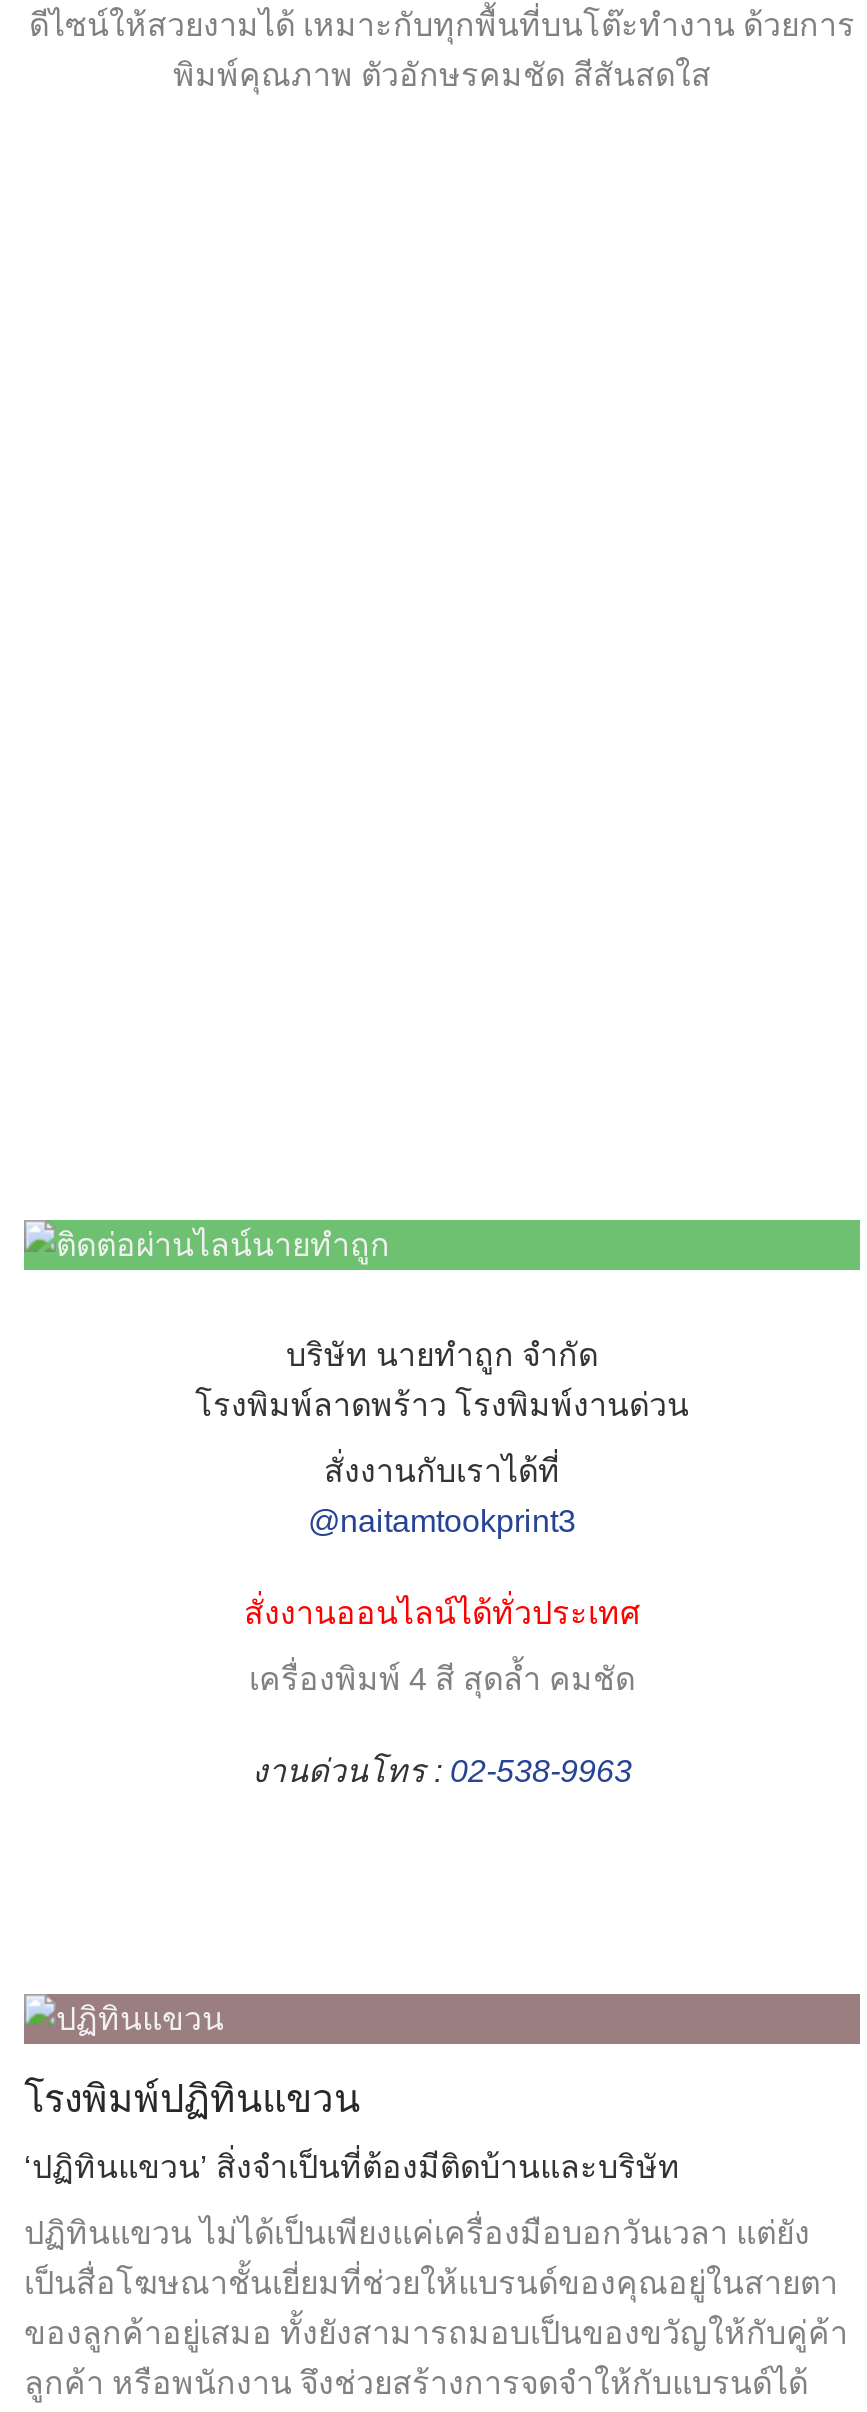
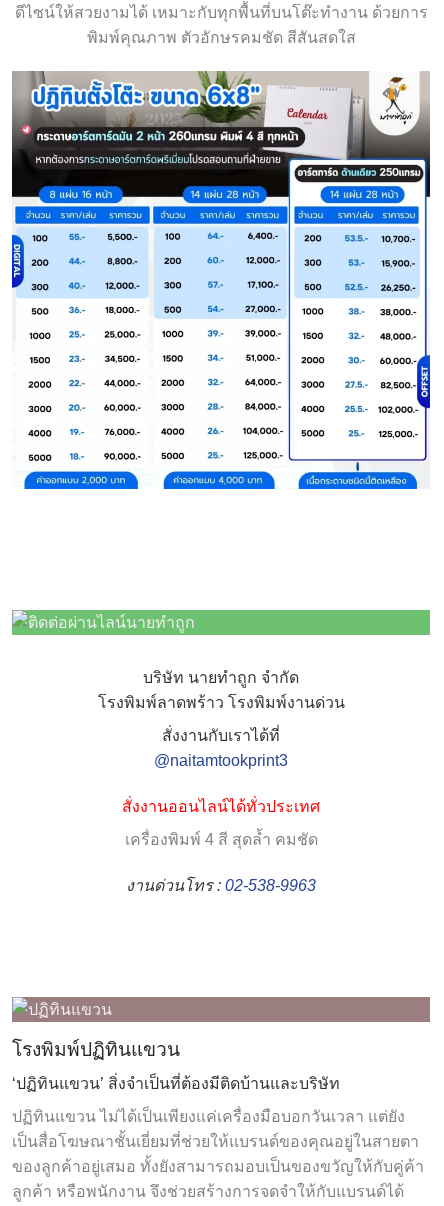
+ [image]
